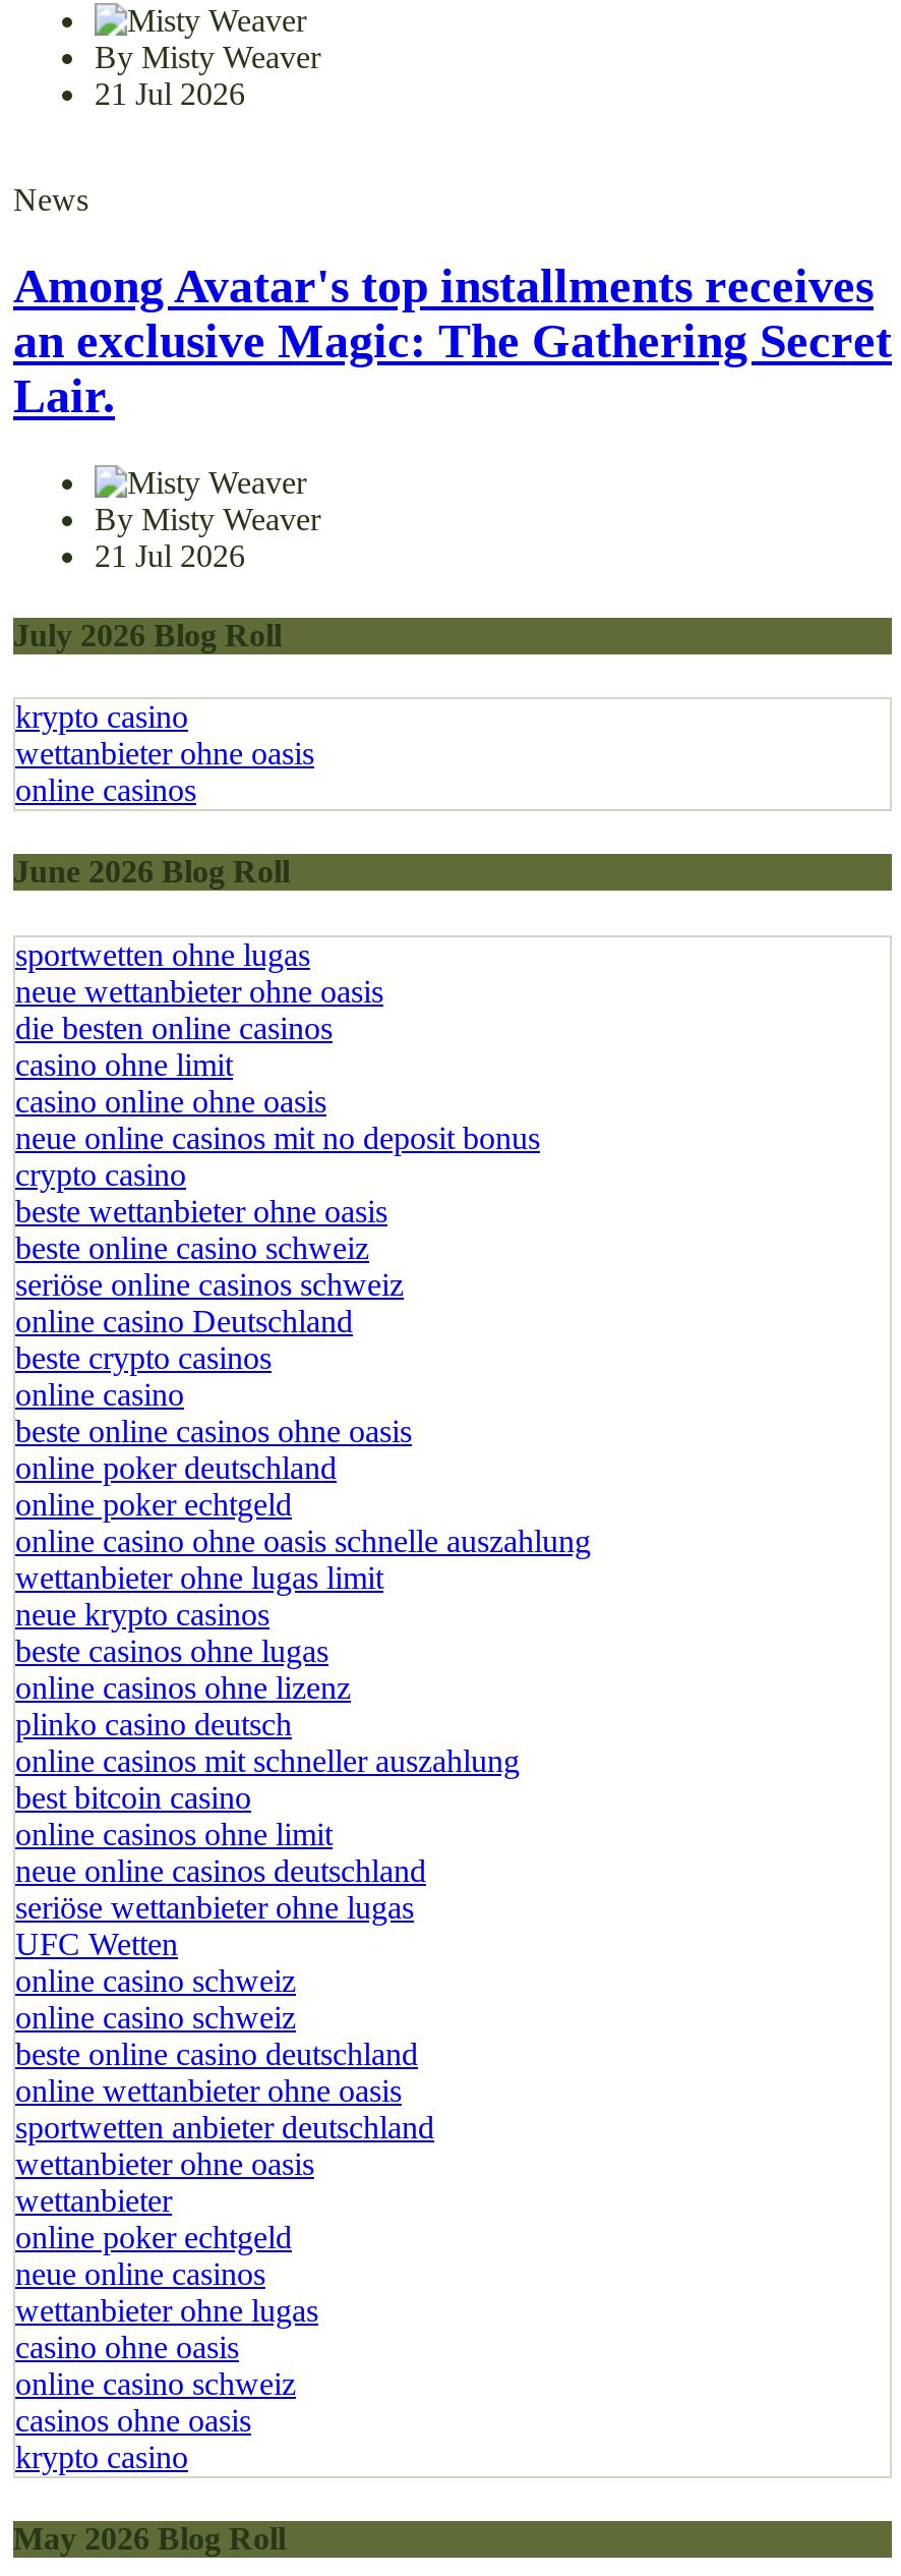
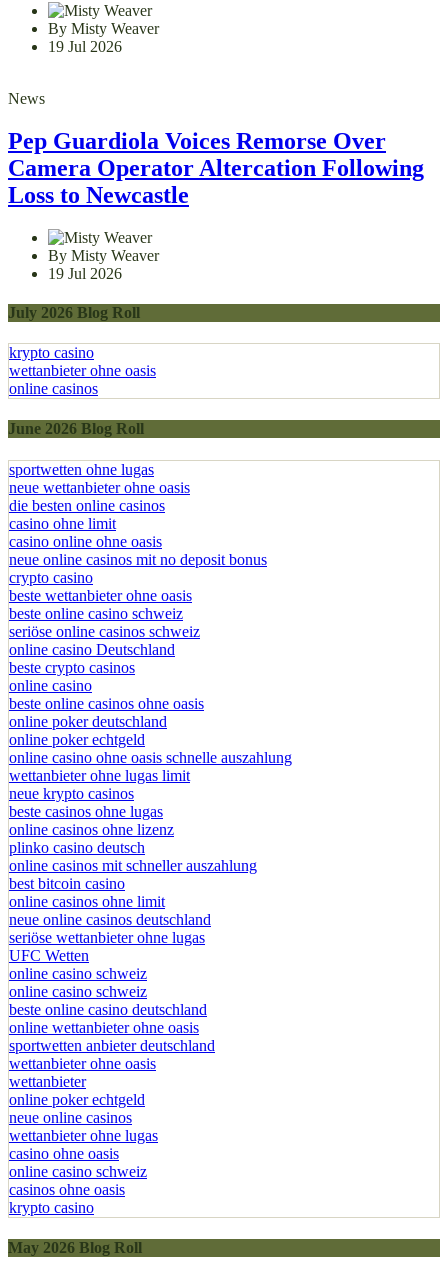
- 21 Jul 2026
+ 19 Jul 2026

- Among Avatar's top installments receives
- an exclusive Magic: The Gathering Secret
- Lair.
+ Pep Guardiola Voices Remorse Over
+ Camera Operator Altercation Following
+ Loss to Newcastle

- 21 Jul 2026
+ 19 Jul 2026
